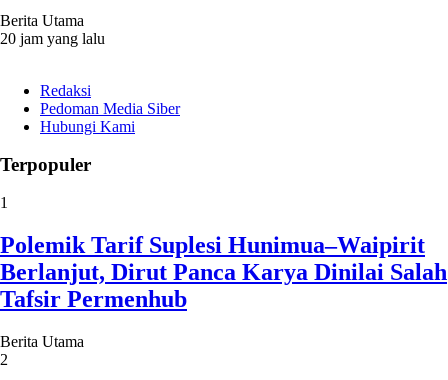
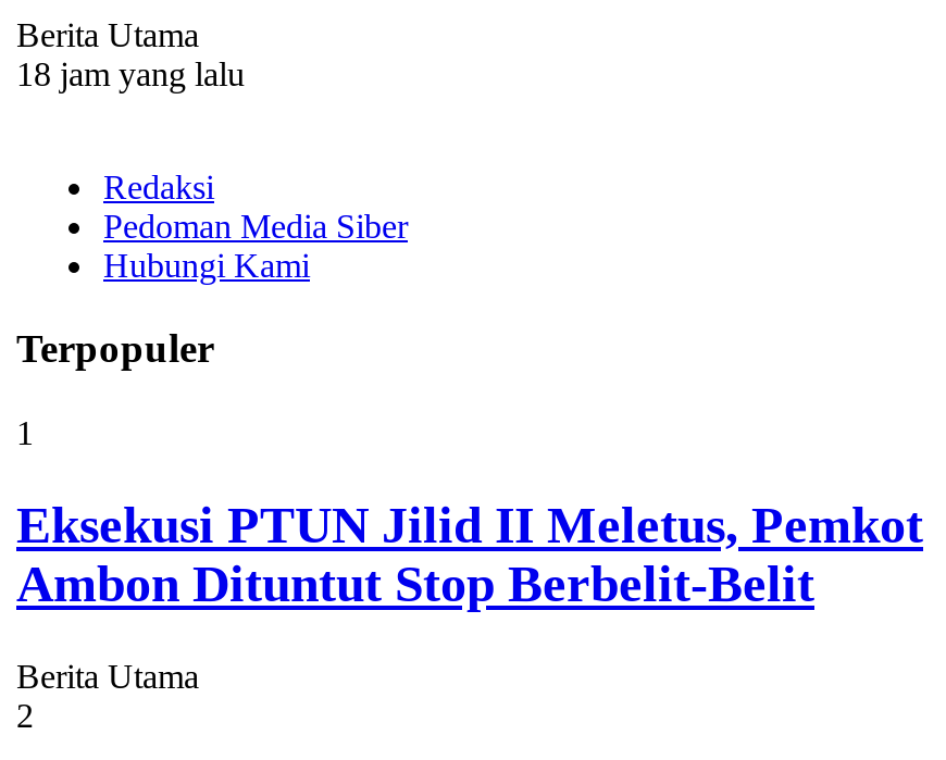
- 20 jam yang lalu
+ 18 jam yang lalu

- Polemik Tarif Suplesi Hunimua–Waipirit
- Berlanjut, Dirut Panca Karya Dinilai Salah
- Tafsir Permenhub
+ Eksekusi PTUN Jilid II Meletus, Pemkot
+ Ambon Dituntut Stop Berbelit-Belit
